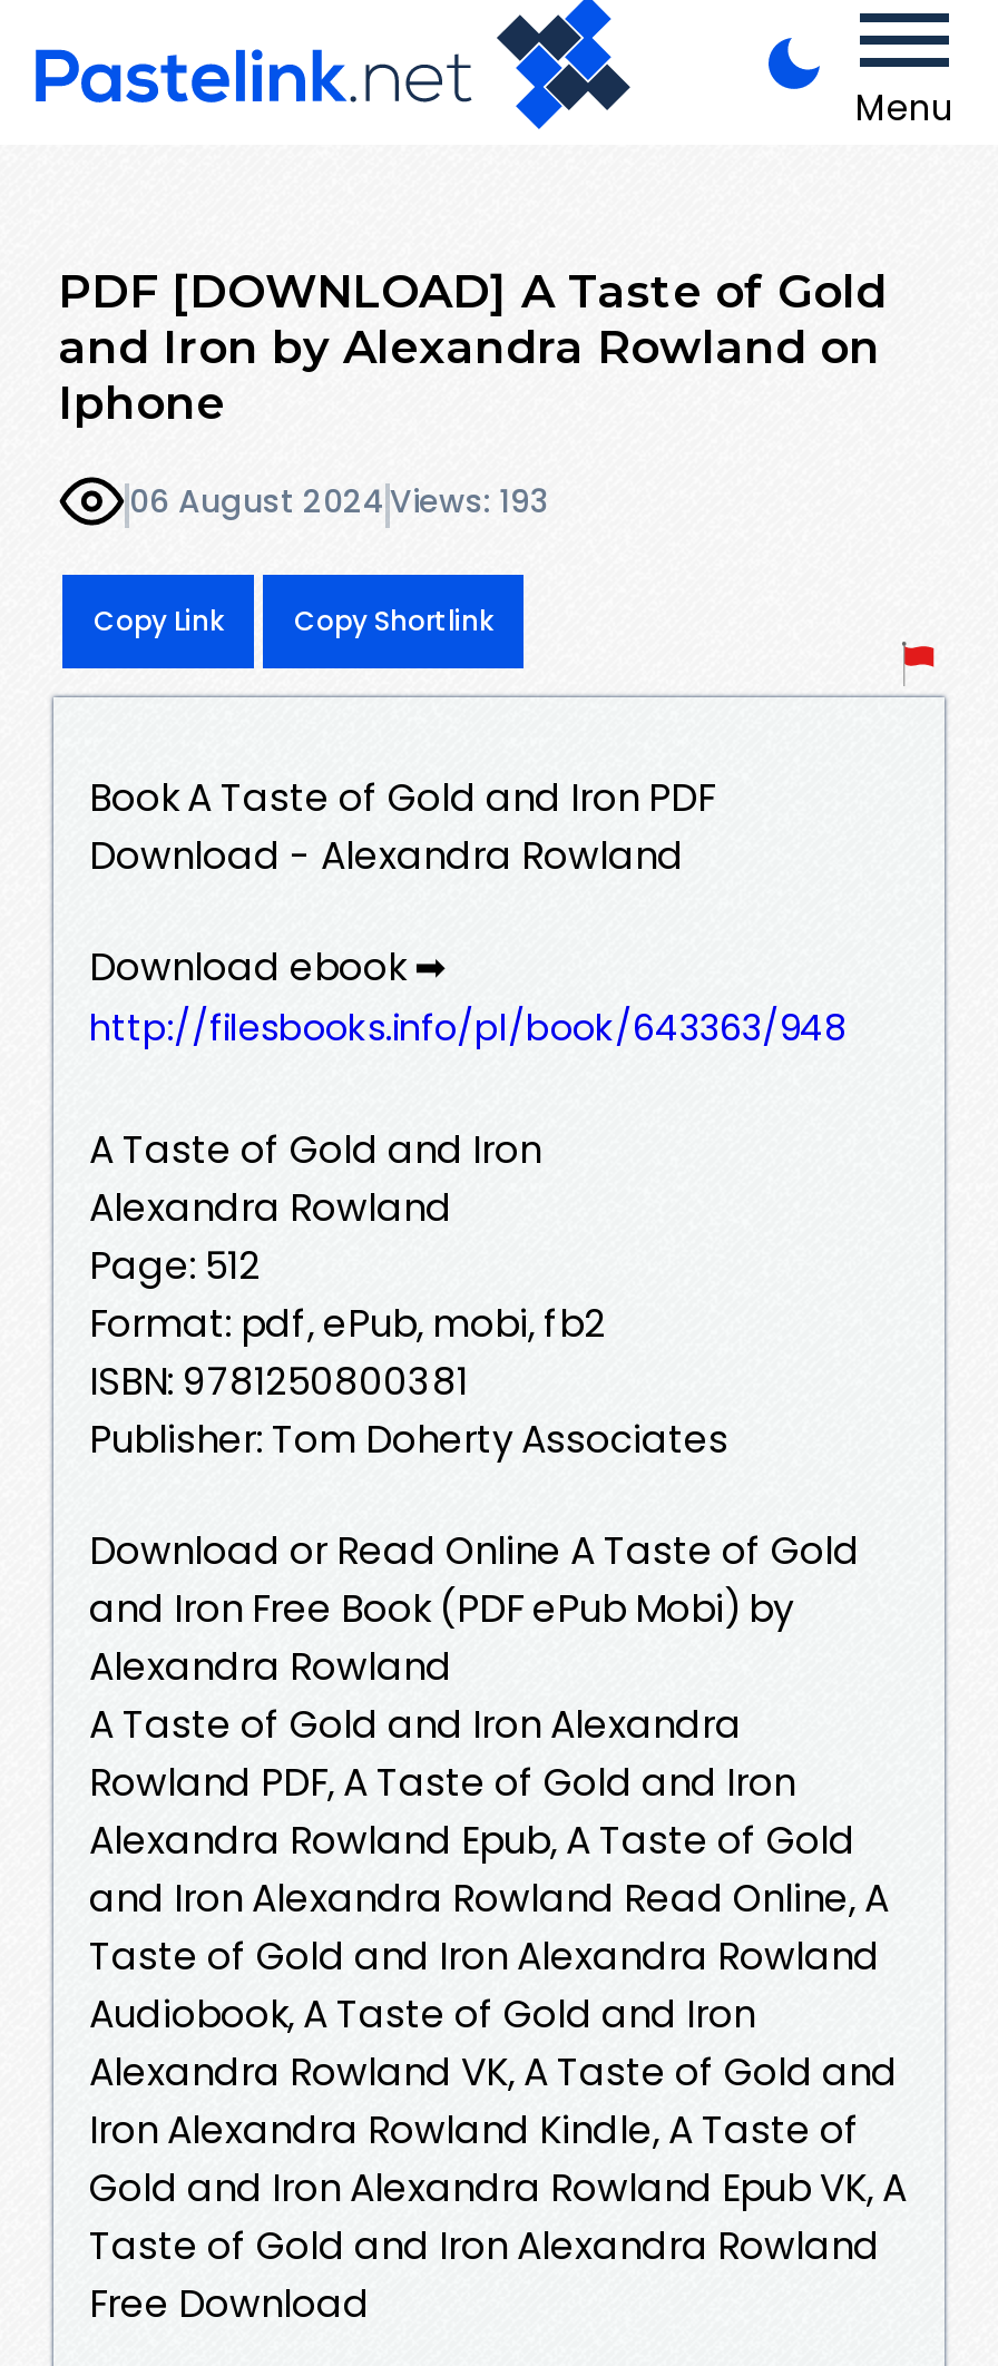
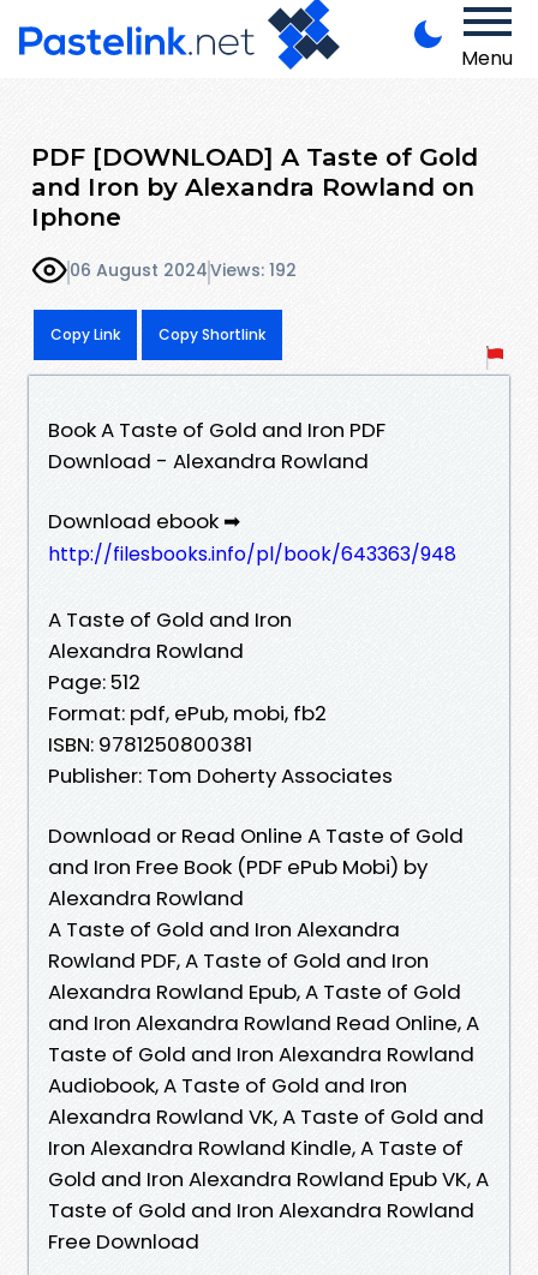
- 06 August 2024 Views: 193
+ 06 August 2024 Views: 192
